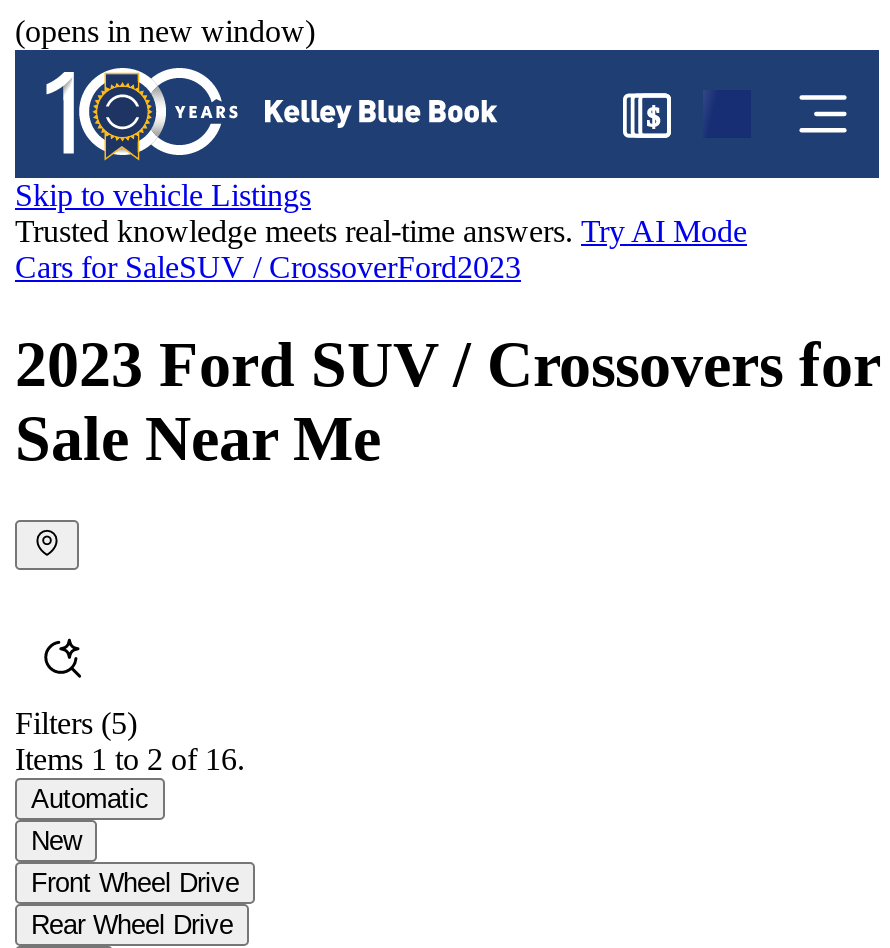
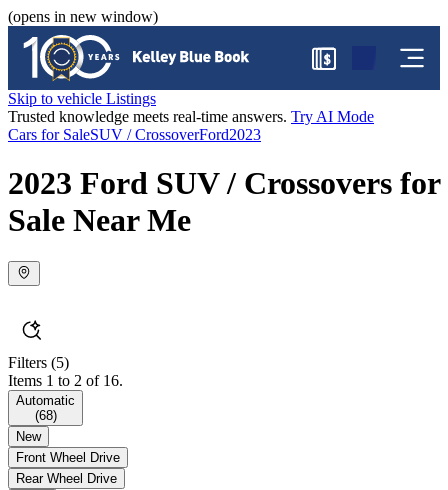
+ (68)
